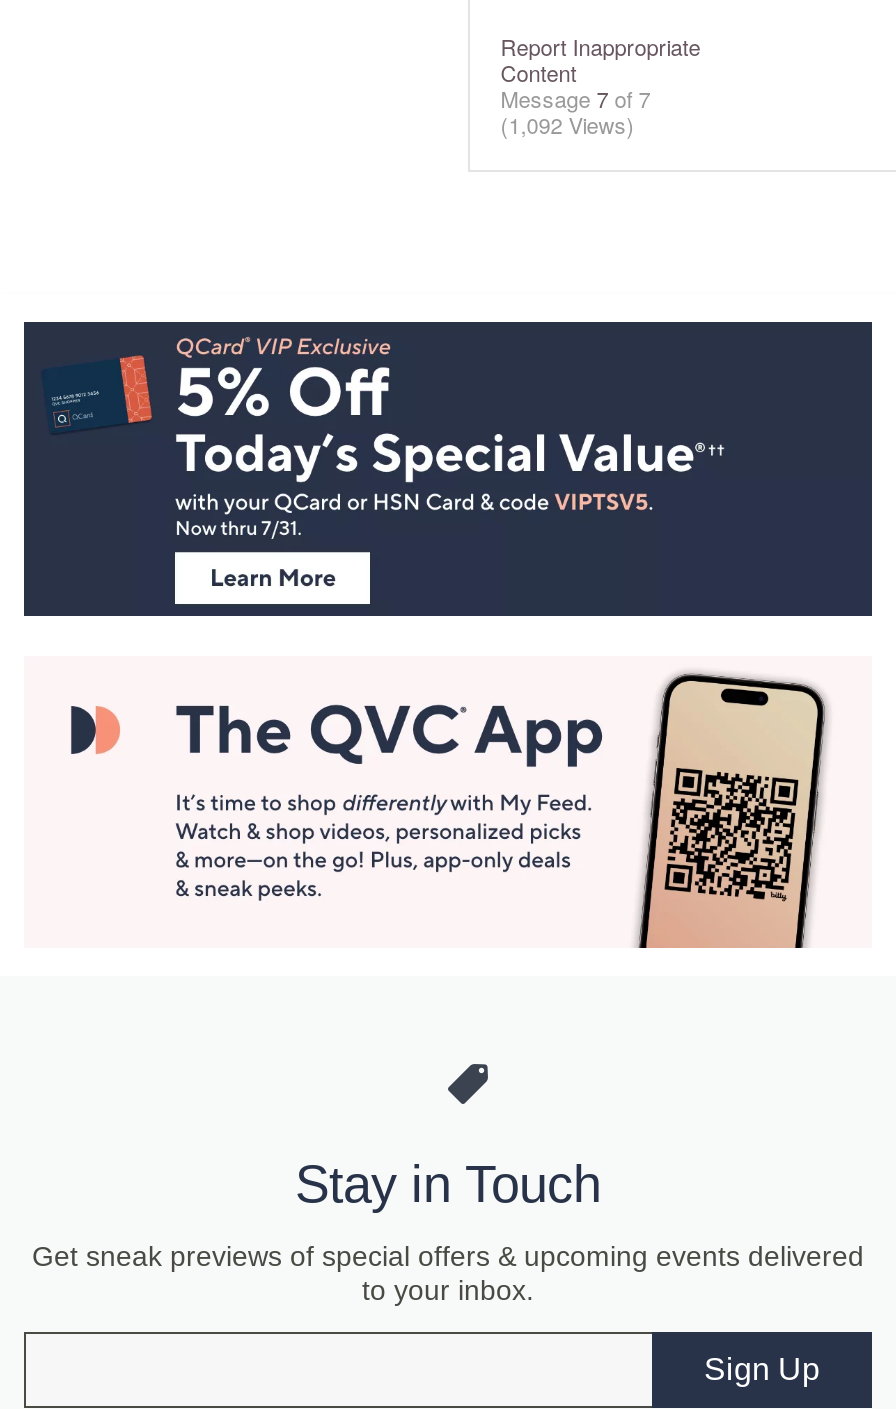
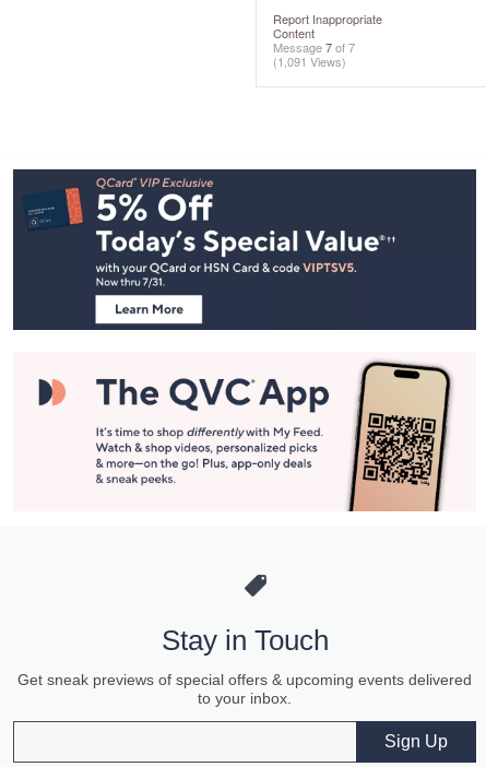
- (1,092 Views)
+ (1,091 Views)
